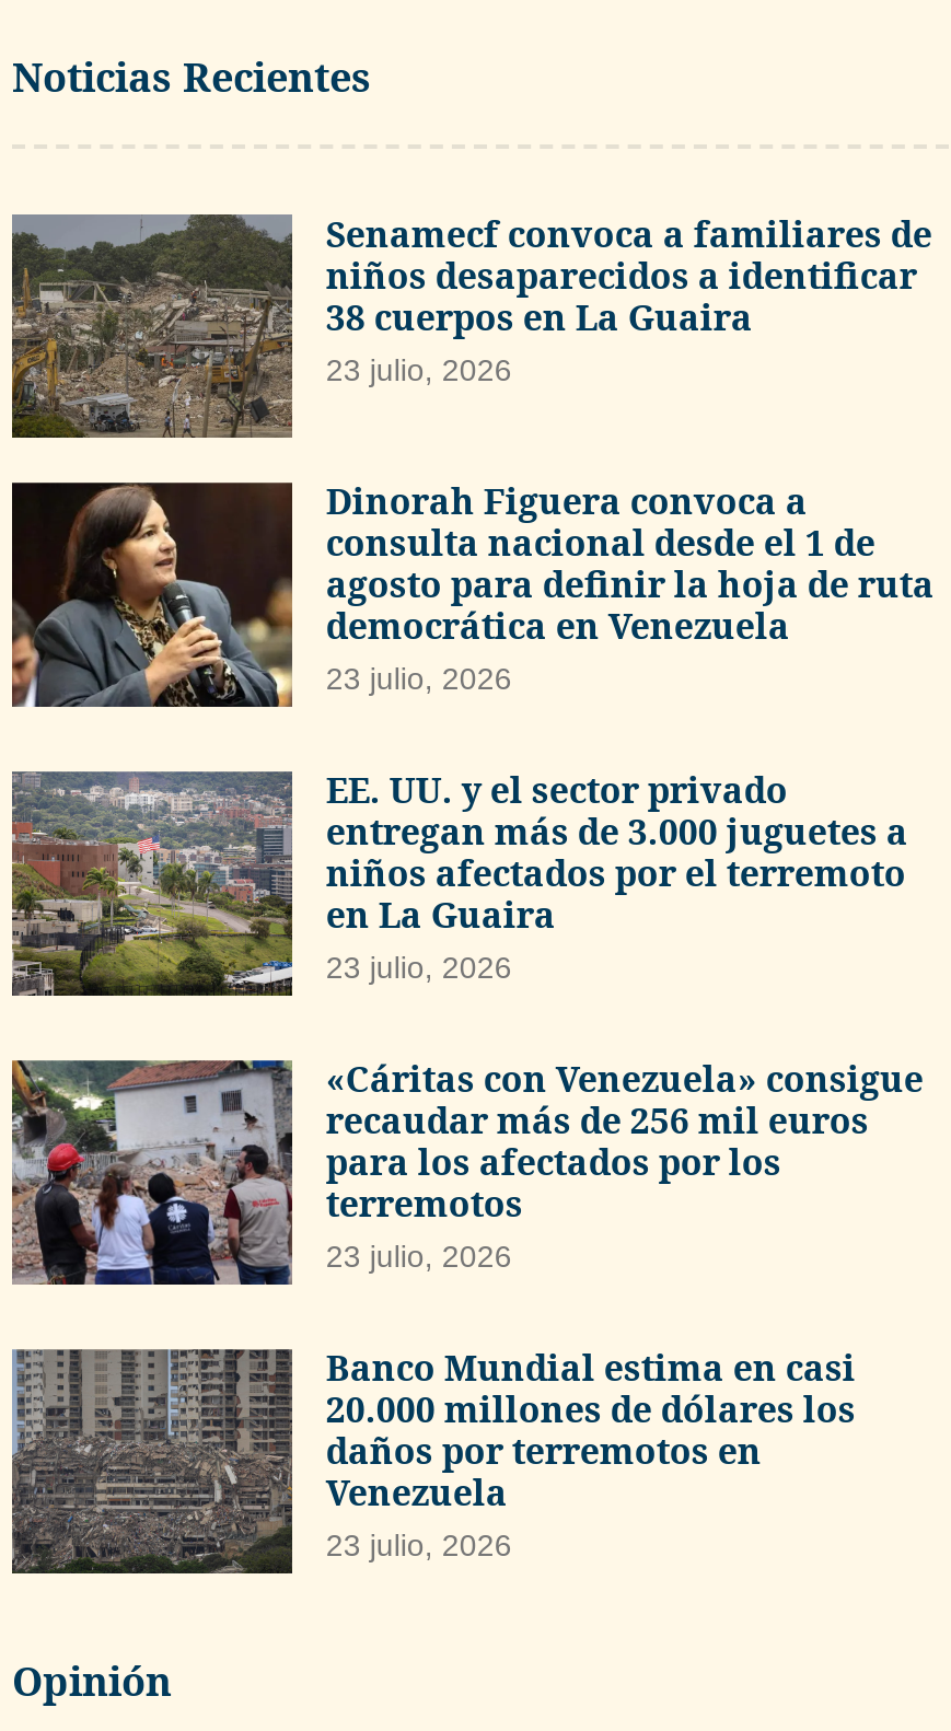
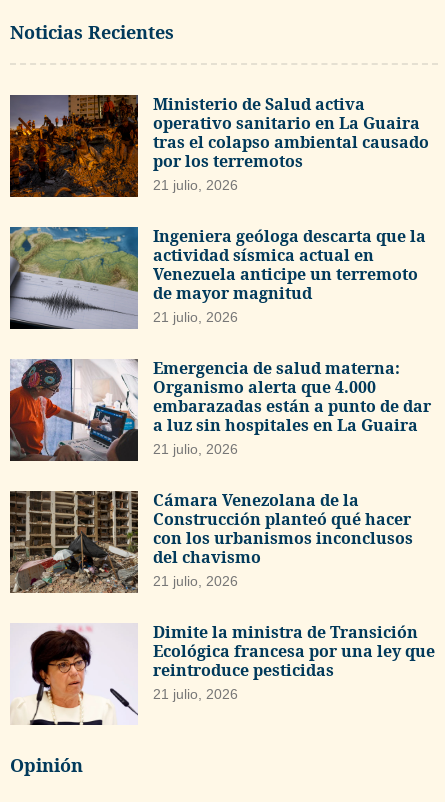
- [image]
- Senamecf convoca a familiares de
- niños desaparecidos a identificar
- 38 cuerpos en La Guaira
- 23 julio, 2026
+ [image]
+ Ministerio de Salud activa
+ operativo sanitario en La Guaira
+ tras el colapso ambiental causado
+ por los terremotos
+ 21 julio, 2026

- [image]
- Dinorah Figuera convoca a
- consulta nacional desde el 1 de
- agosto para definir la hoja de ruta
- democrática en Venezuela
- 23 julio, 2026
+ [image]
+ Ingeniera geóloga descarta que la
+ actividad sísmica actual en
+ Venezuela anticipe un terremoto
+ de mayor magnitud
+ 21 julio, 2026

- [image]
- EE. UU. y el sector privado
- entregan más de 3.000 juguetes a
- niños afectados por el terremoto
- en La Guaira
- 23 julio, 2026
+ [image]
+ Emergencia de salud materna:
+ Organismo alerta que 4.000
+ embarazadas están a punto de dar
+ a luz sin hospitales en La Guaira
+ 21 julio, 2026

- [image]
- «Cáritas con Venezuela» consigue
- recaudar más de 256 mil euros
- para los afectados por los
- terremotos
- 23 julio, 2026
+ [image]
+ Cámara Venezolana de la
+ Construcción planteó qué hacer
+ con los urbanismos inconclusos
+ del chavismo
+ 21 julio, 2026

- [image]
- Banco Mundial estima en casi
- 20.000 millones de dólares los
- daños por terremotos en
- Venezuela
- 23 julio, 2026
+ [image]
+ Dimite la ministra de Transición
+ Ecológica francesa por una ley que
+ reintroduce pesticidas
+ 21 julio, 2026
